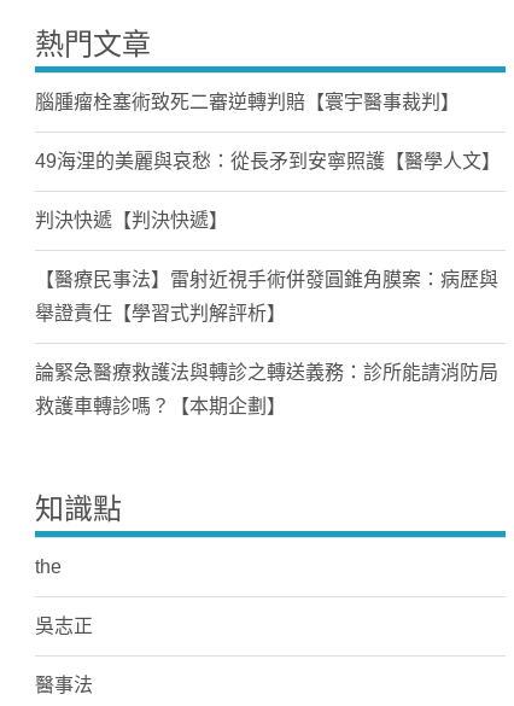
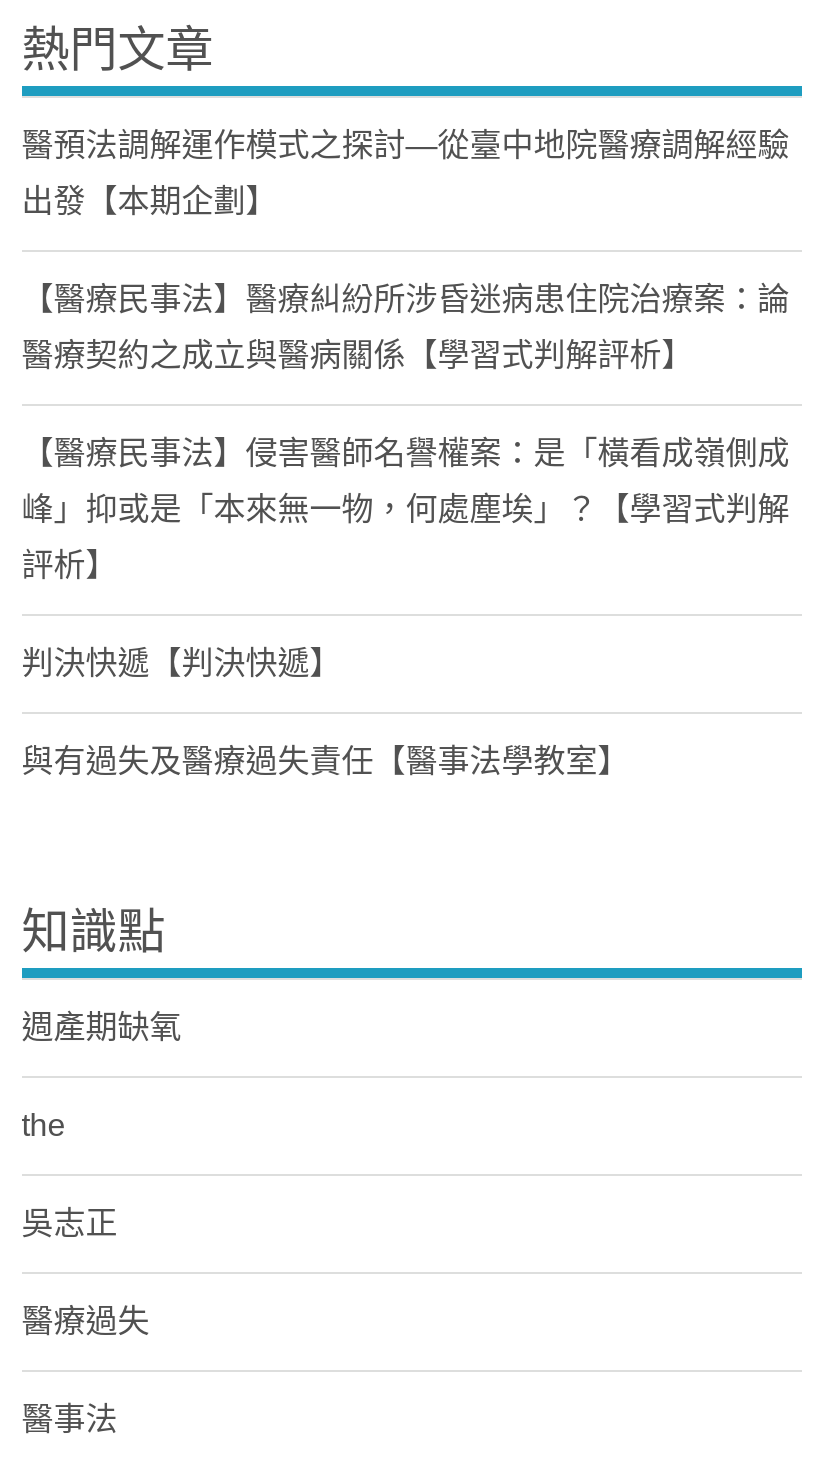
- 腦腫瘤栓塞術致死二審逆轉判賠【寰宇醫事裁判】
- 49海浬的美麗與哀愁：從長矛到安寧照護【醫學人文】
+ 醫預法調解運作模式之探討—從臺中地院醫療調解經驗
+ 出發【本期企劃】
+ 【醫療民事法】醫療糾紛所涉昏迷病患住院治療案：論
+ 醫療契約之成立與醫病關係【學習式判解評析】
+ 【醫療民事法】侵害醫師名譽權案：是「橫看成嶺側成
+ 峰」抑或是「本來無一物，何處塵埃」？【學習式判解
+ 評析】

- 【醫療民事法】雷射近視手術併發圓錐角膜案：病歷與
- 舉證責任【學習式判解評析】
- 論緊急醫療救護法與轉診之轉送義務：診所能請消防局
- 救護車轉診嗎？【本期企劃】
+ 與有過失及醫療過失責任【醫事法學教室】

+ 週產期缺氧

+ 醫療過失
